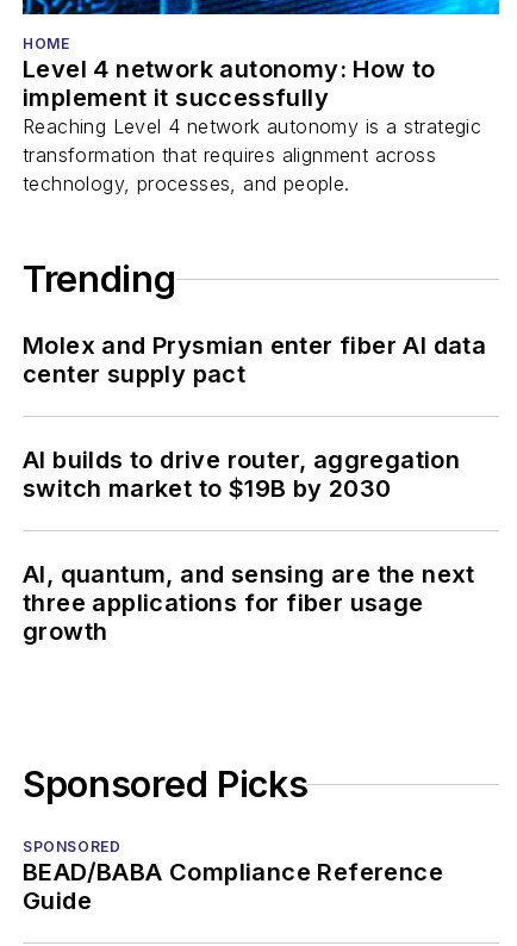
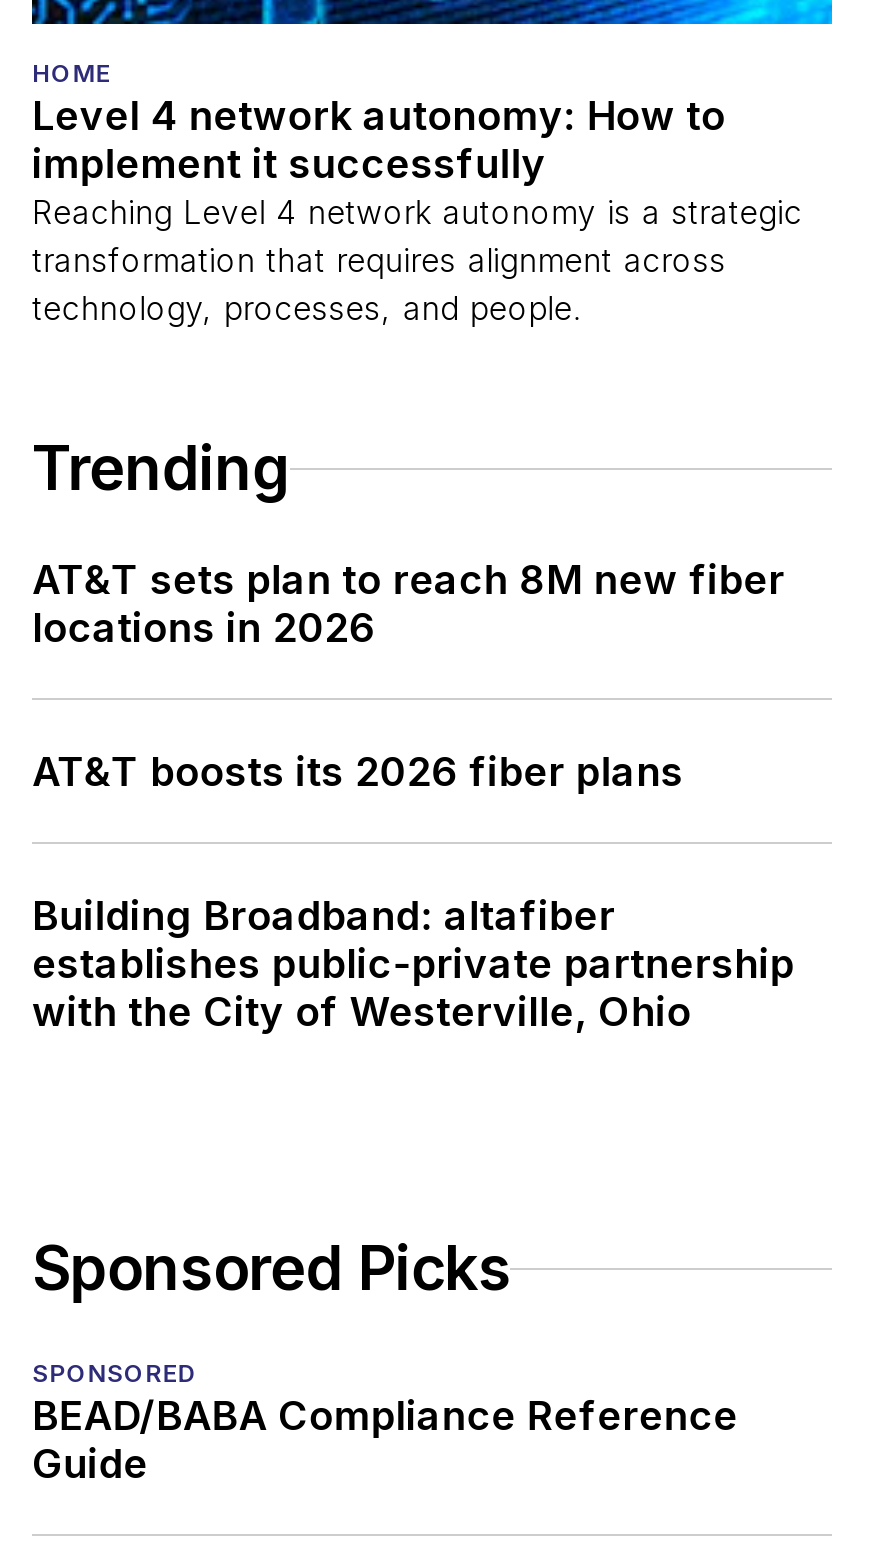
- Molex and Prysmian enter fiber AI data
- center supply pact
+ AT&T sets plan to reach 8M new fiber
+ locations in 2026

- AI builds to drive router, aggregation
- switch market to $19B by 2030
+ AT&T boosts its 2026 fiber plans

- AI, quantum, and sensing are the next
- three applications for fiber usage
- growth
+ Building Broadband: altafiber
+ establishes public-private partnership
+ with the City of Westerville, Ohio
